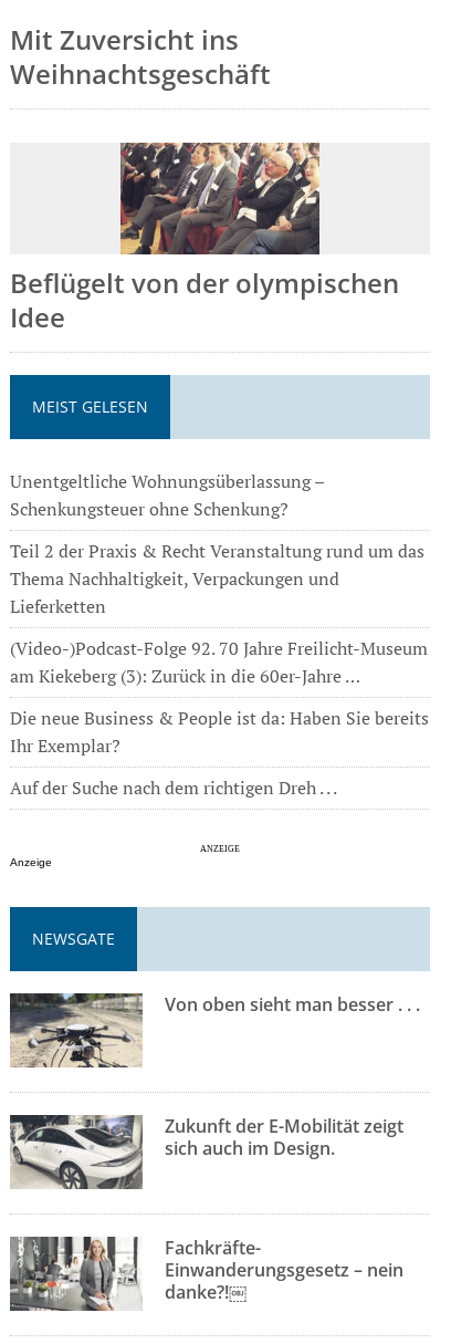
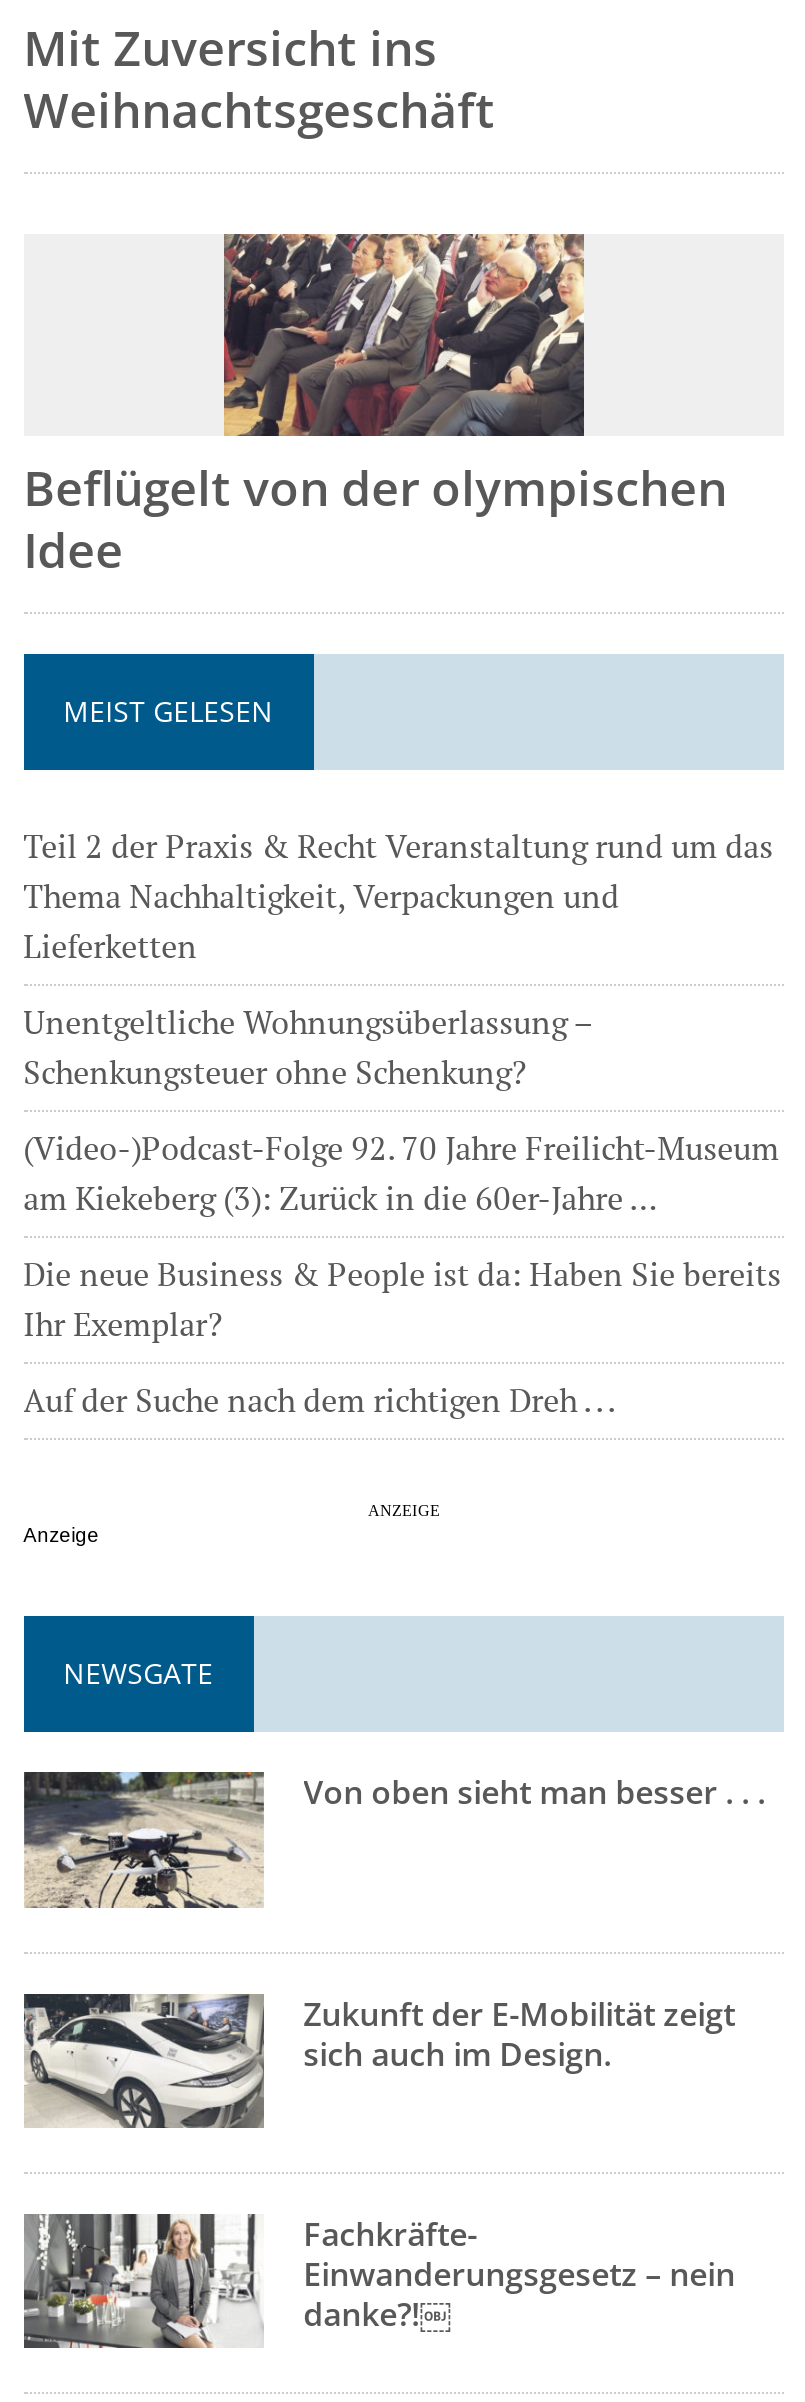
moved down: Unentgeltliche Wohnungsüberlassung – | Schenkungsteuer ohne Schenkung?

moved up: Teil 2 der Praxis & Recht Veranstaltung rund um das | Thema Nachhaltigkeit, Verpackungen und | Lieferketten
